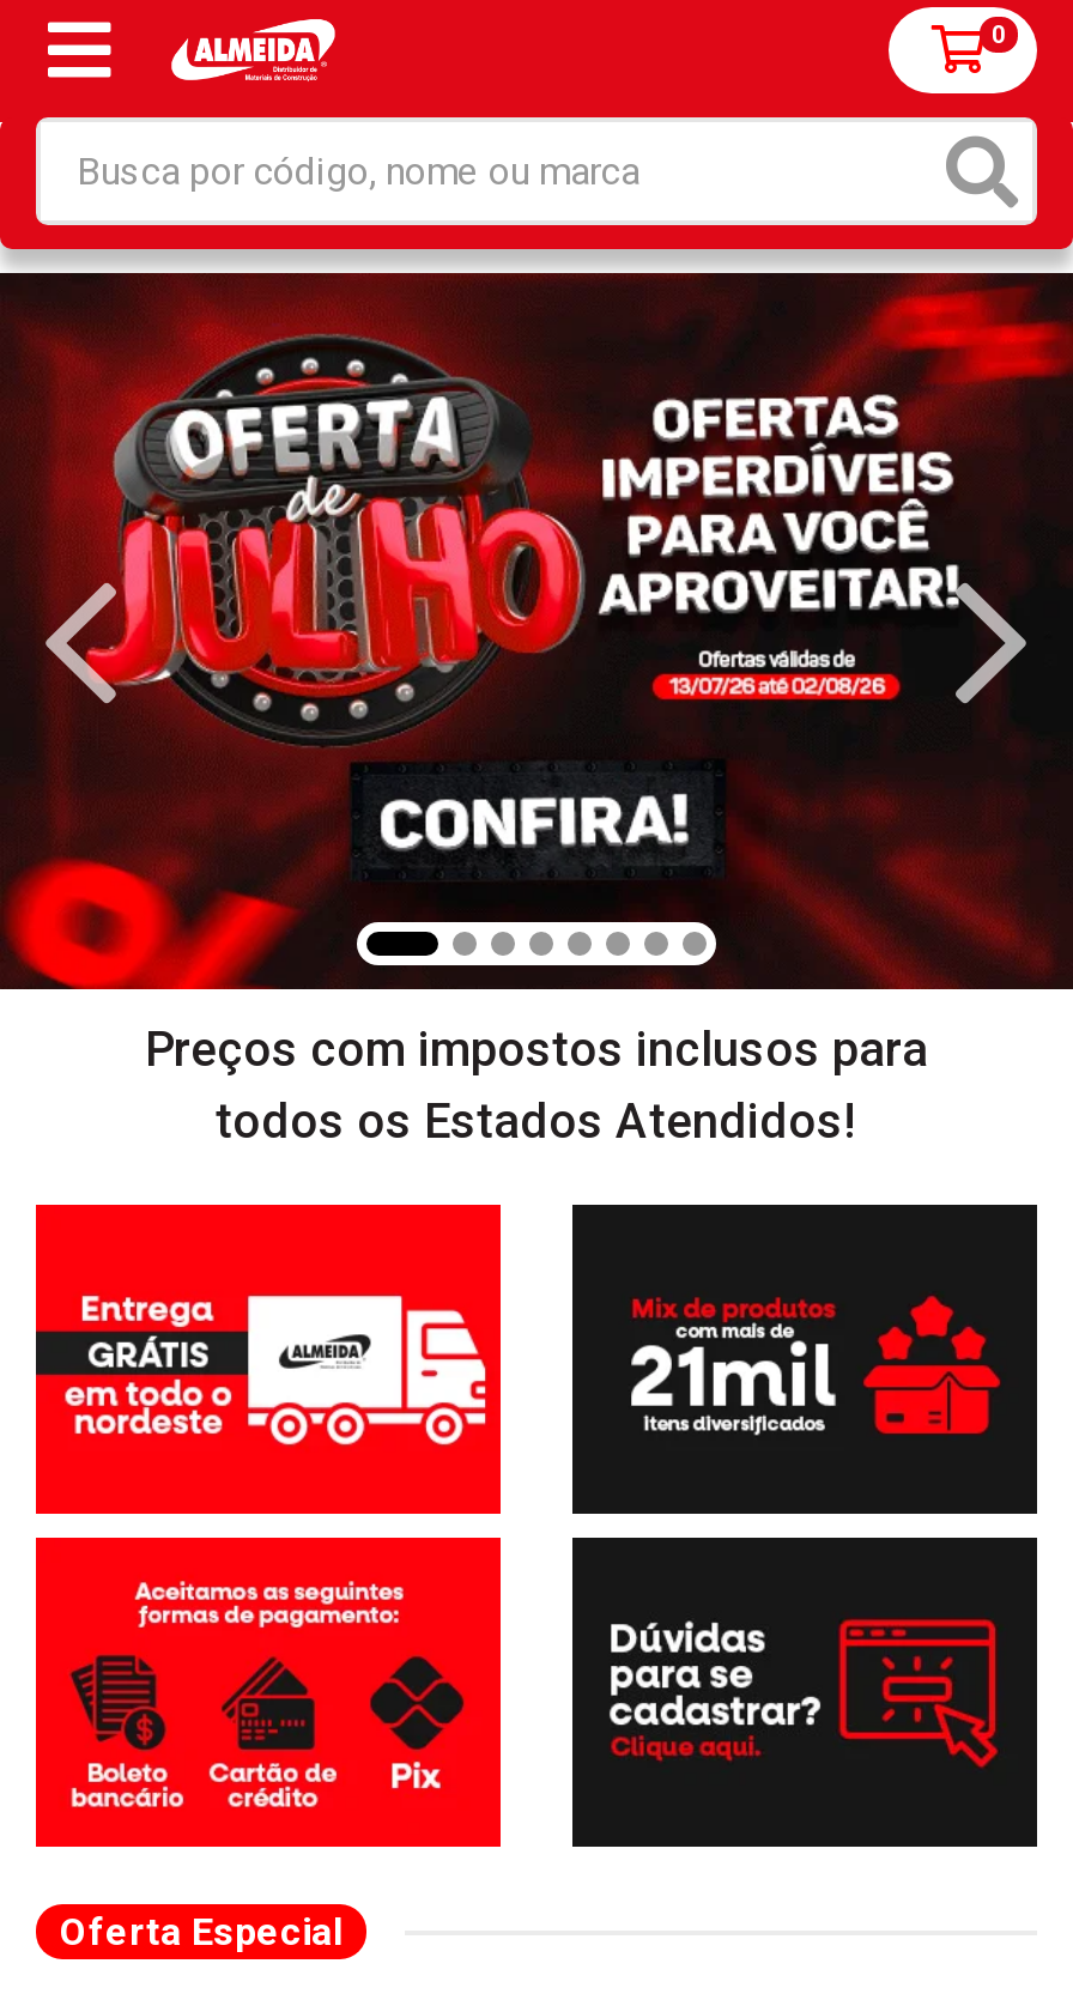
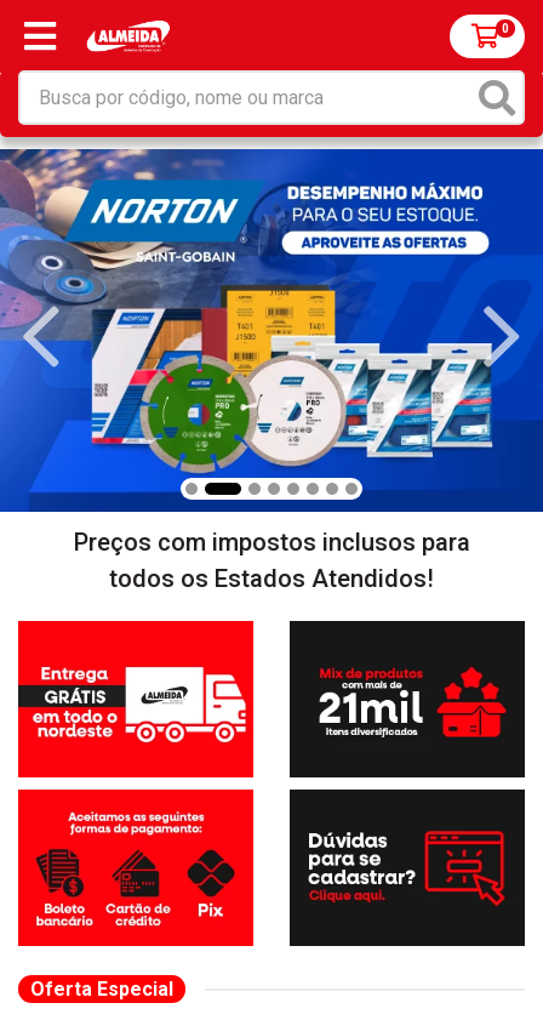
- [image]
+ [image]
